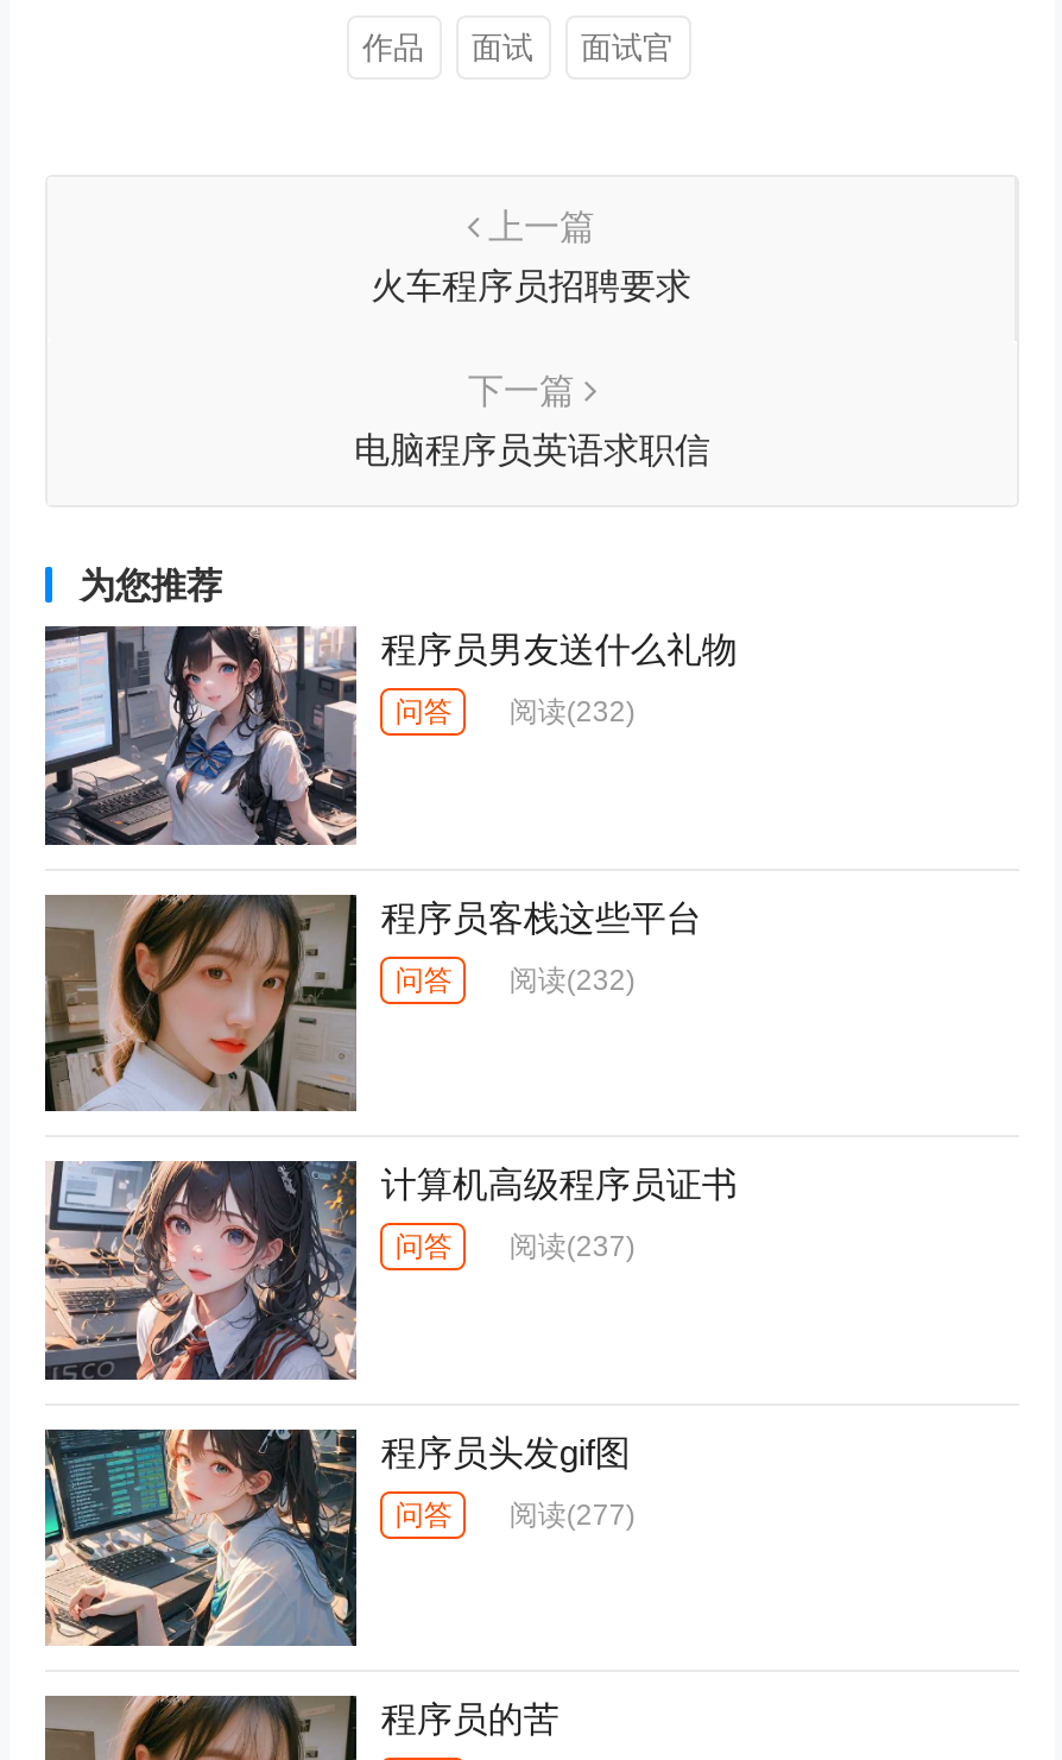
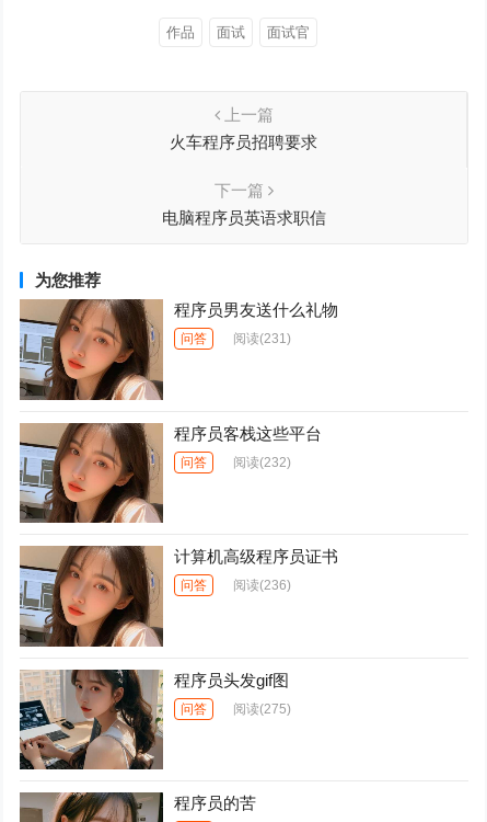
- [image]
- 问答 阅读(232)
+ [image]
+ 问答 阅读(231)

- [image]
+ [image]

- [image]
- 问答 阅读(237)
+ [image]
+ 问答 阅读(236)

- [image]
- 问答 阅读(277)
+ [image]
+ 问答 阅读(275)
